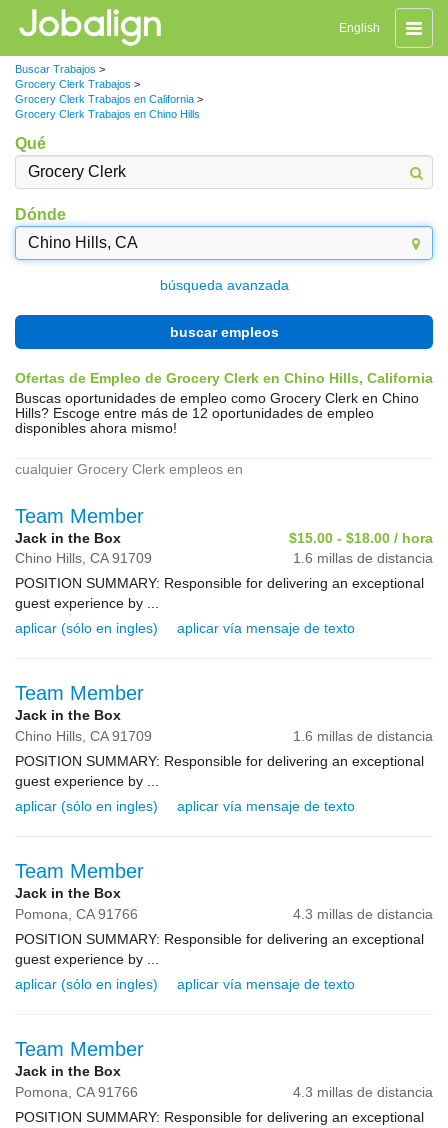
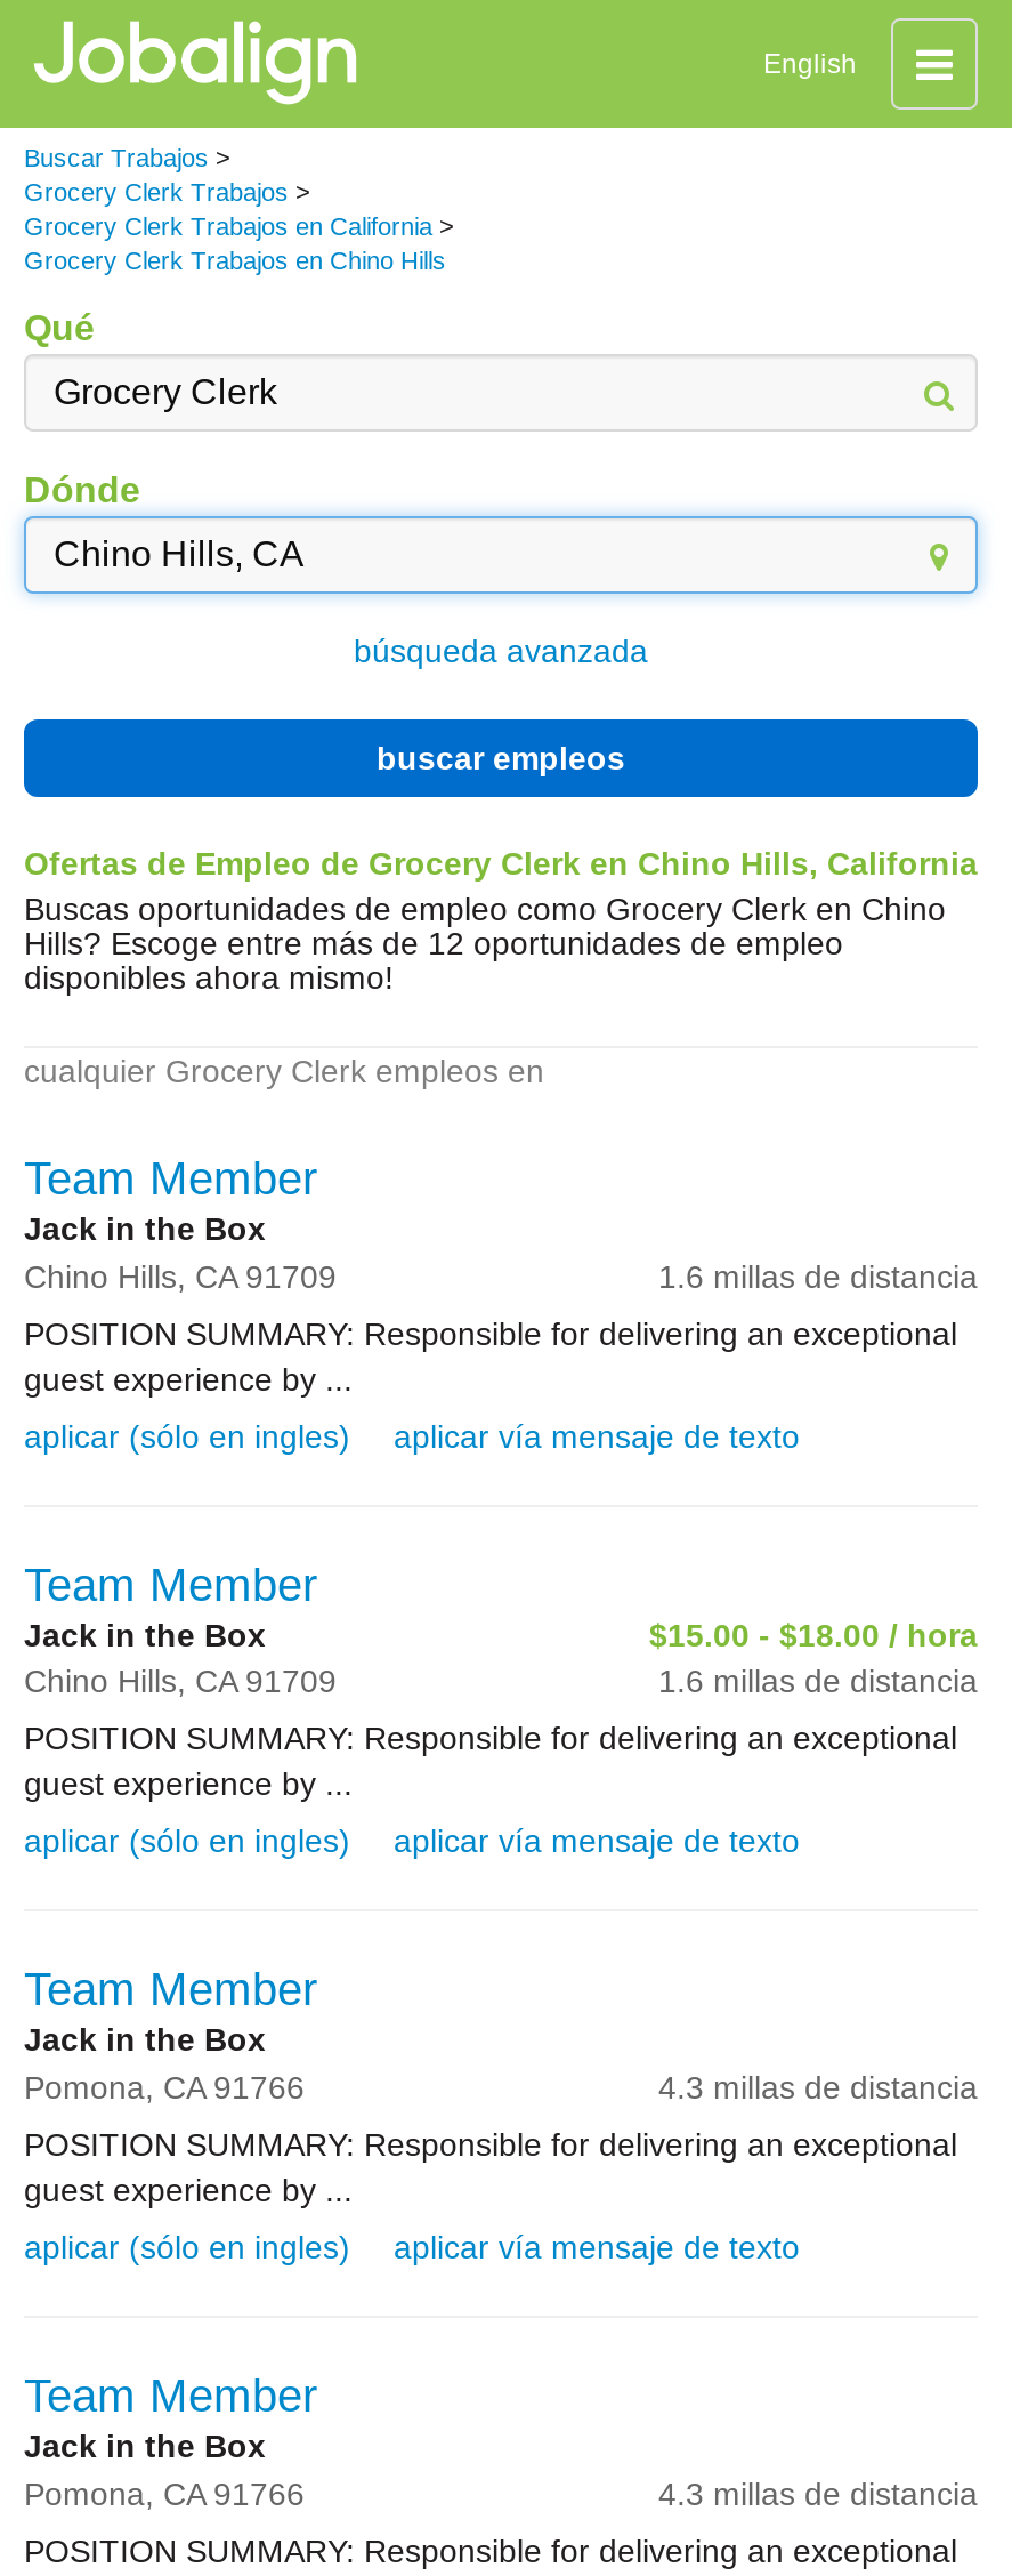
- $15.00 - $18.00 / hora

+ $15.00 - $18.00 / hora
